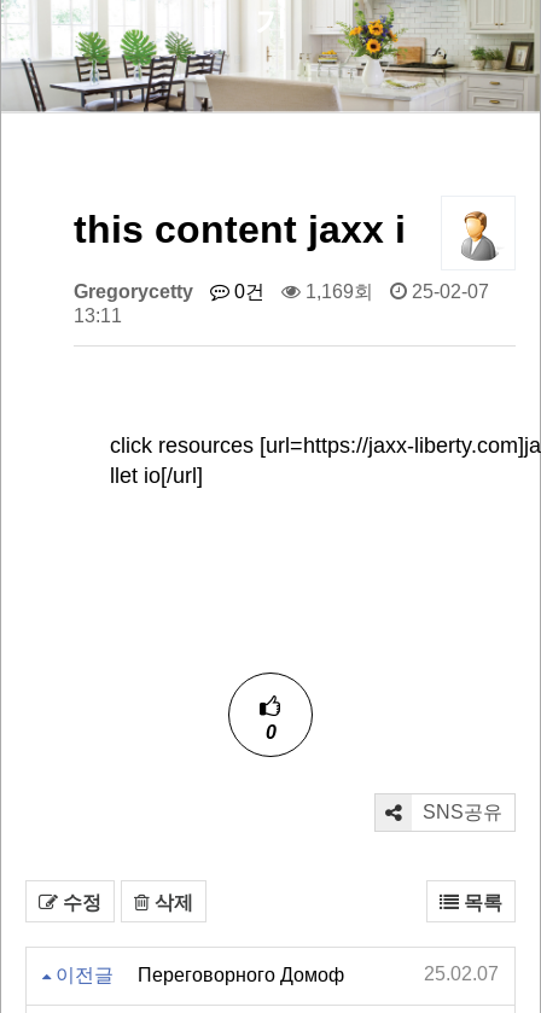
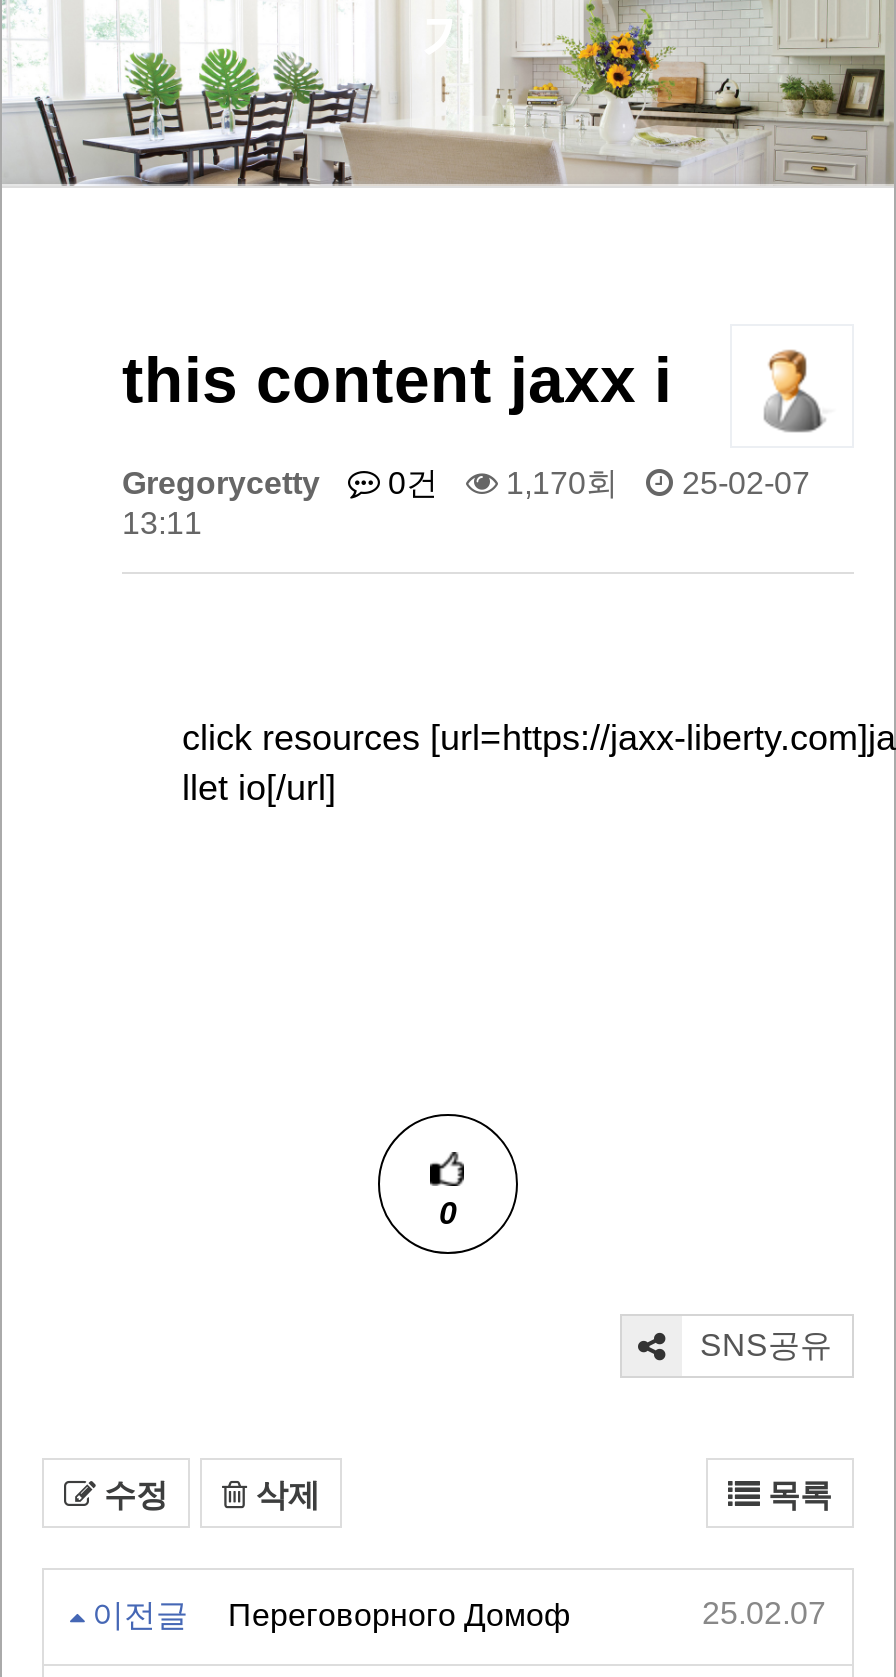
- Gregorycetty 0건 1,169회 25-02-07
+ Gregorycetty 0건 1,170회 25-02-07
